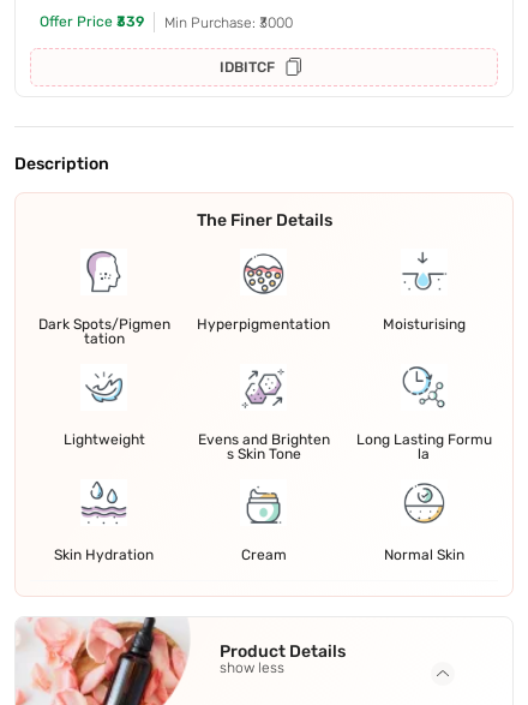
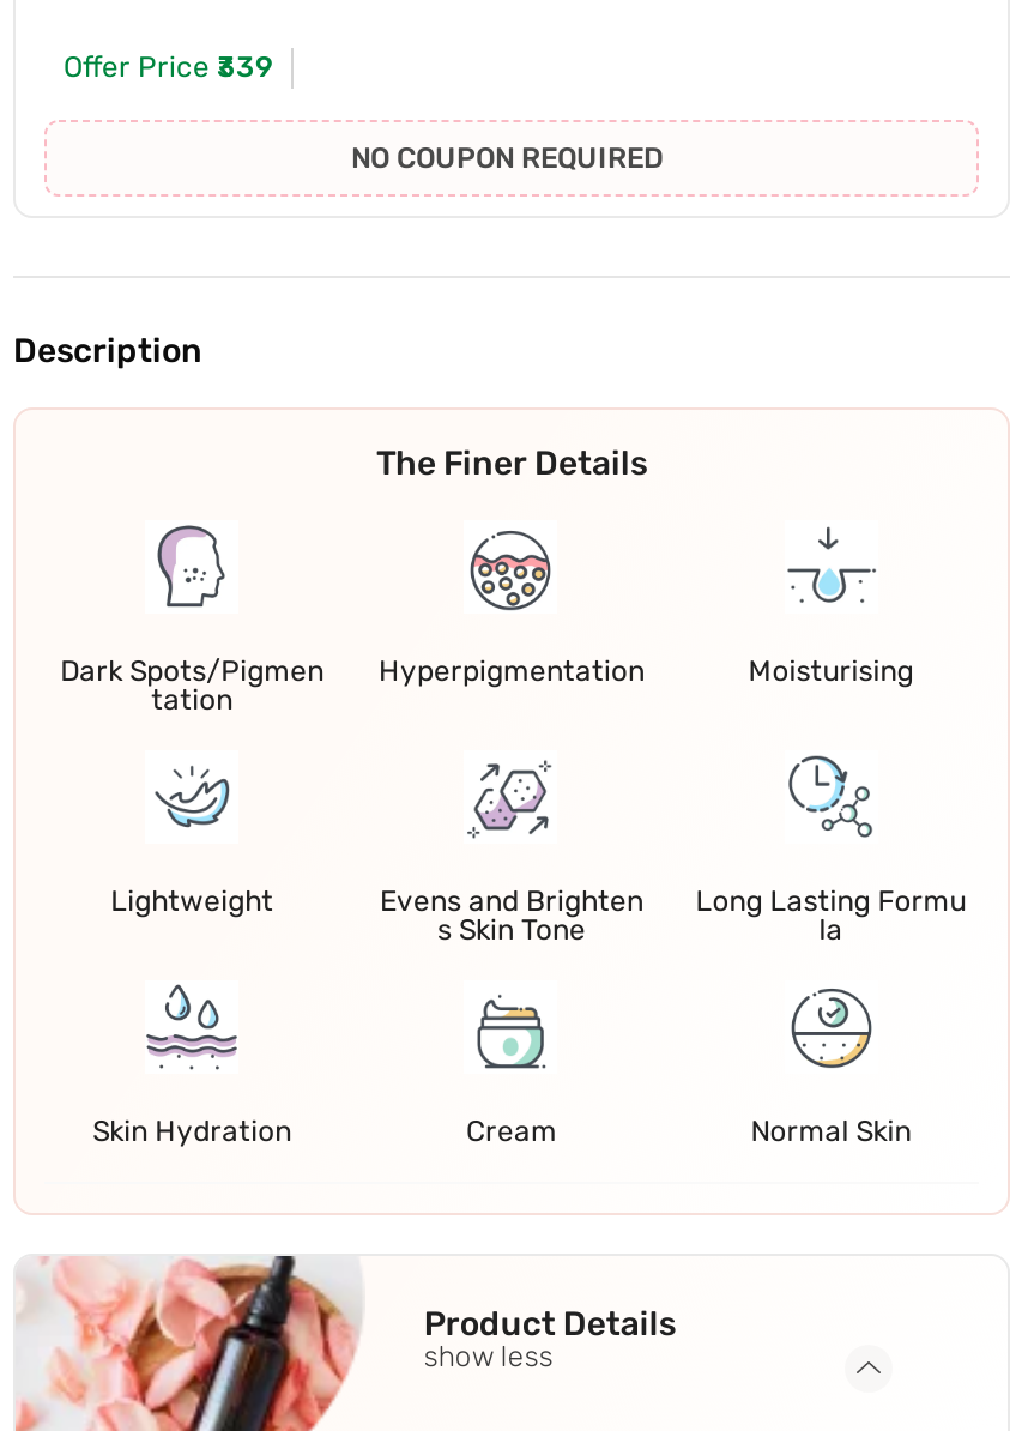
- Min Purchase: ₹3000
- IDBITCF
+ NO COUPON REQUIRED
